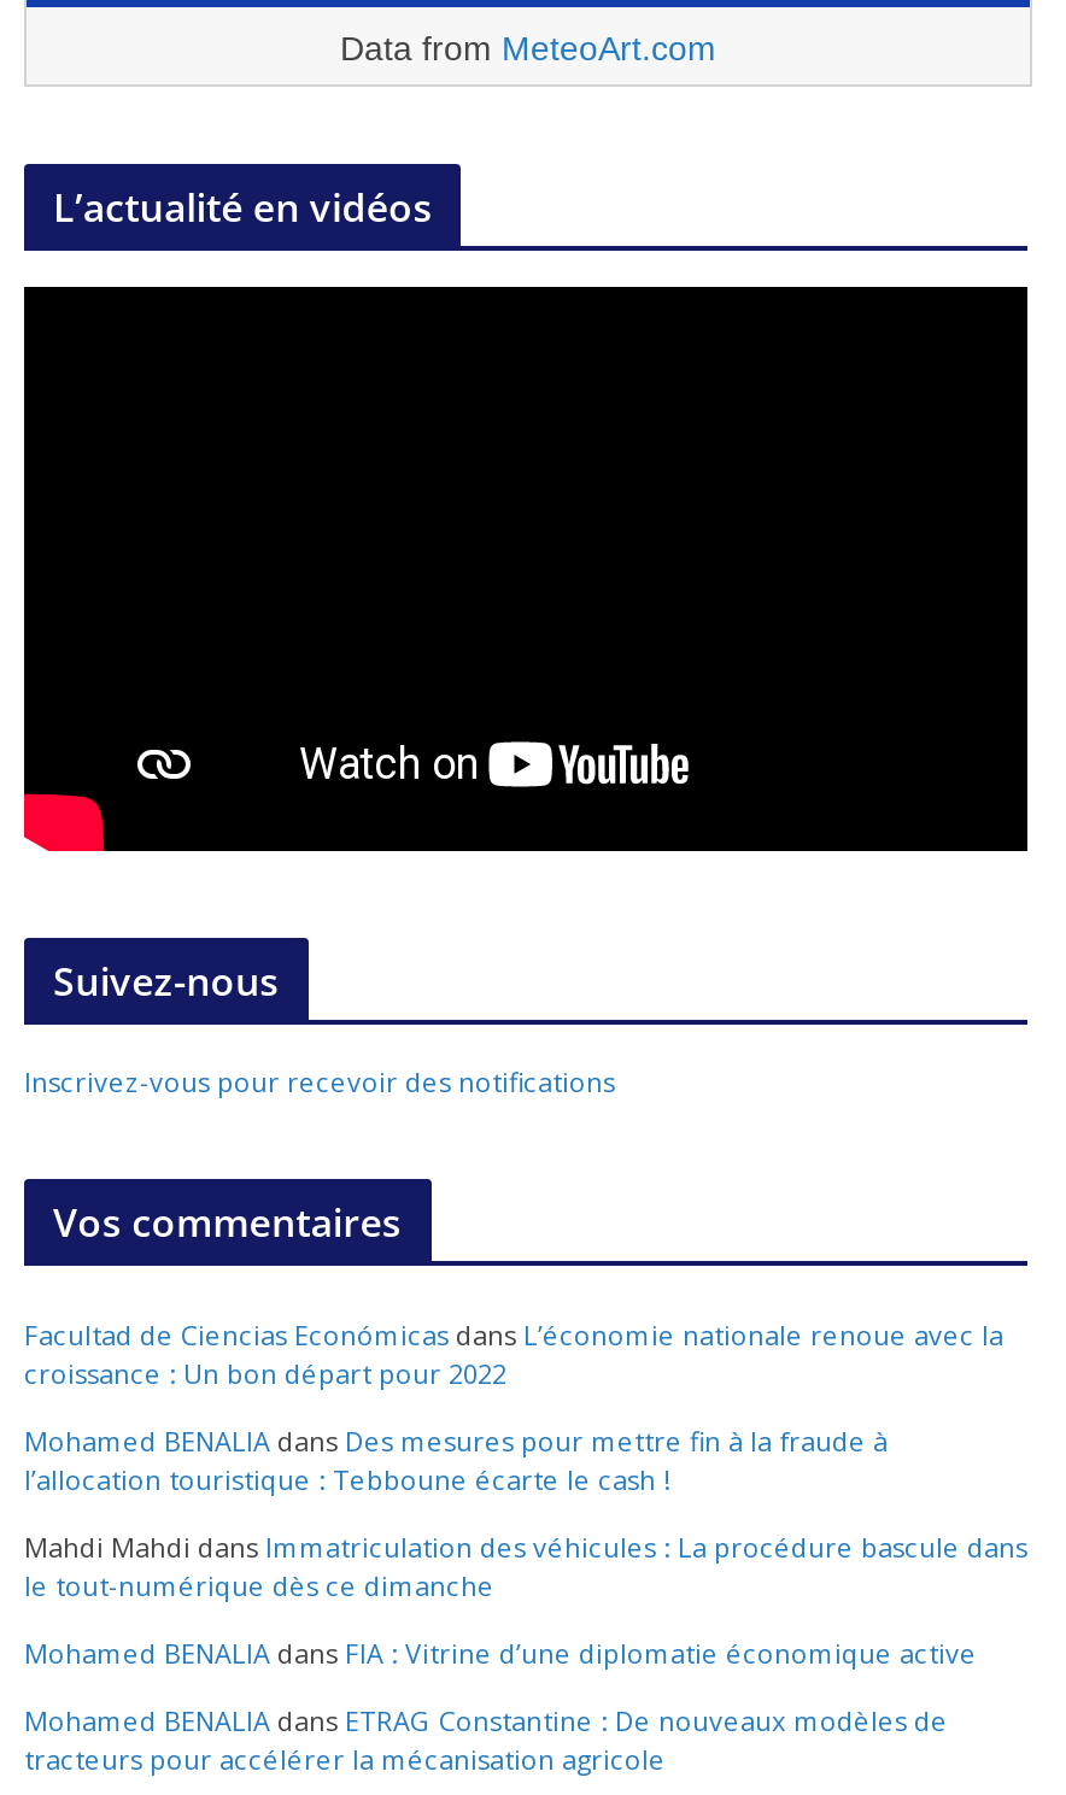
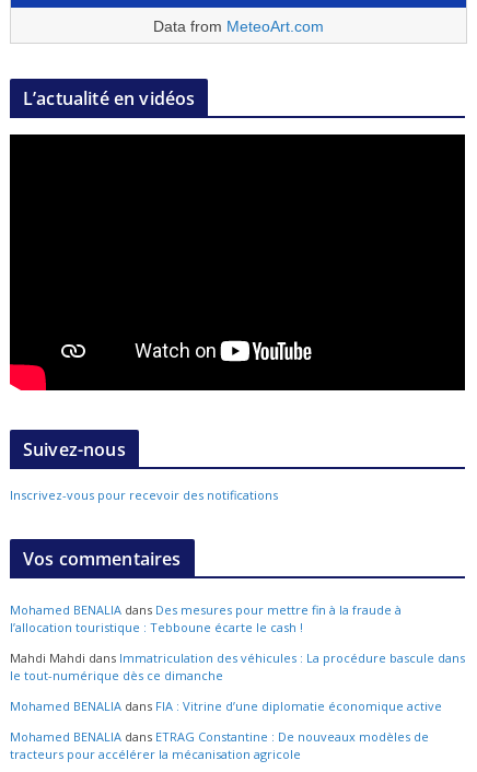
- Facultad de Ciencias Económicas dans L’économie nationale renoue avec la
- croissance : Un bon départ pour 2022
